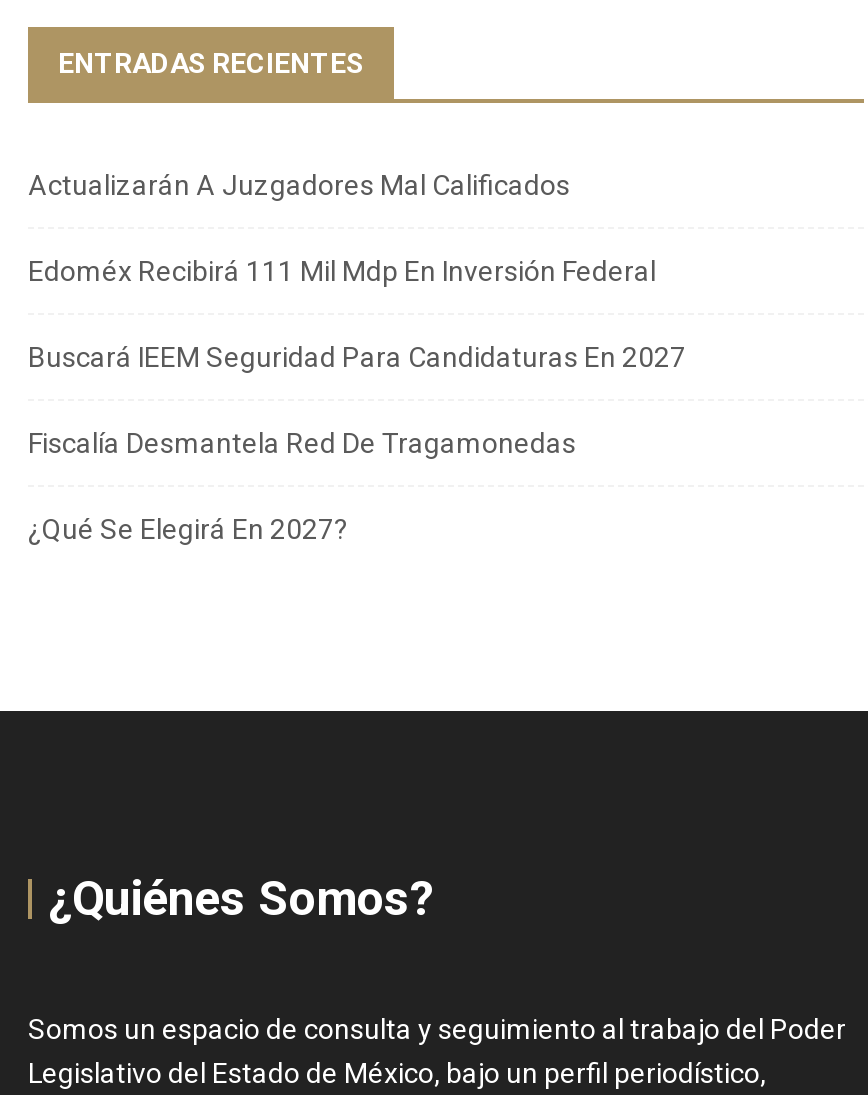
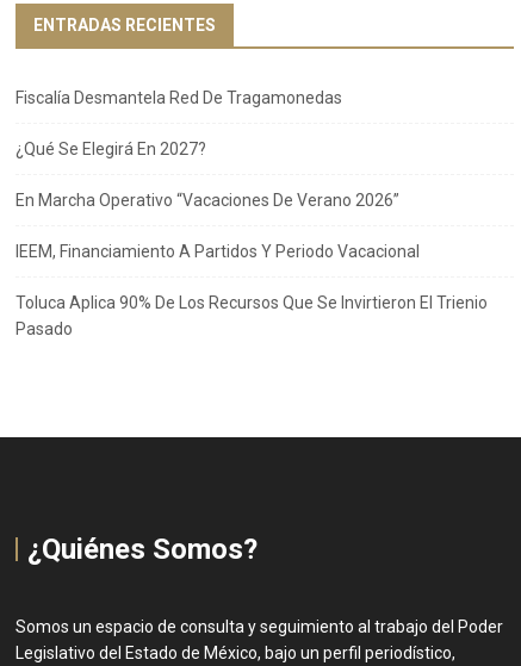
- Actualizarán A Juzgadores Mal Calificados
- Edoméx Recibirá 111 Mil Mdp En Inversión Federal
- Buscará IEEM Seguridad Para Candidaturas En 2027

moved up: Fiscalía Desmantela Red De Tragamonedas | ¿Qué Se Elegirá En 2027?

+ En Marcha Operativo “Vacaciones De Verano 2026”
+ IEEM, Financiamiento A Partidos Y Periodo Vacacional
+ Toluca Aplica 90% De Los Recursos Que Se Invirtieron El Trienio
+ Pasado
